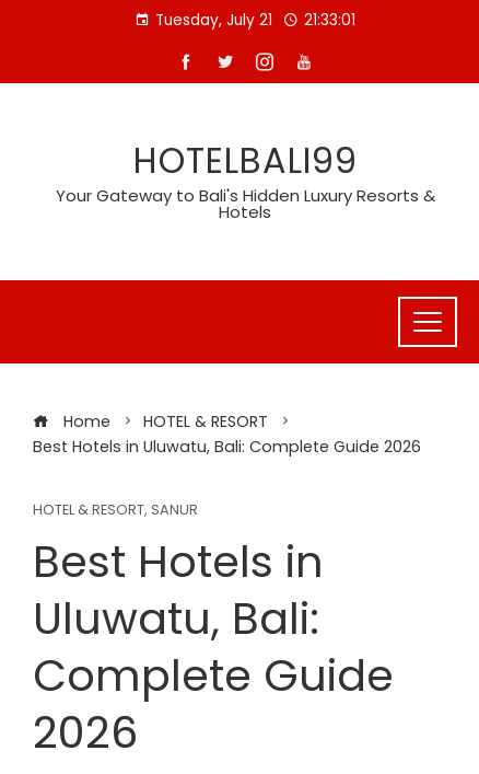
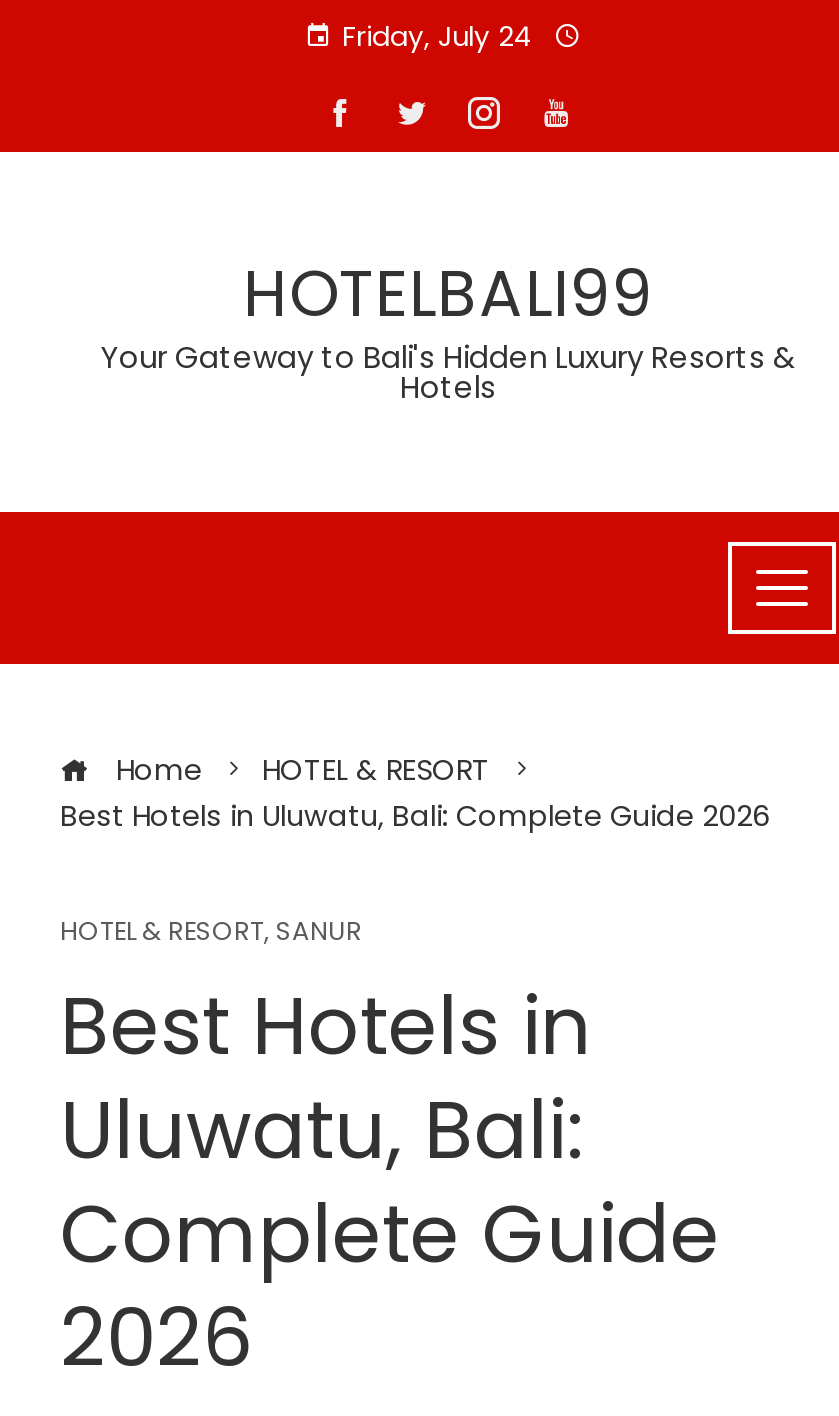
- Tuesday, July 21
- 21:33:01
+ Friday, July 24
